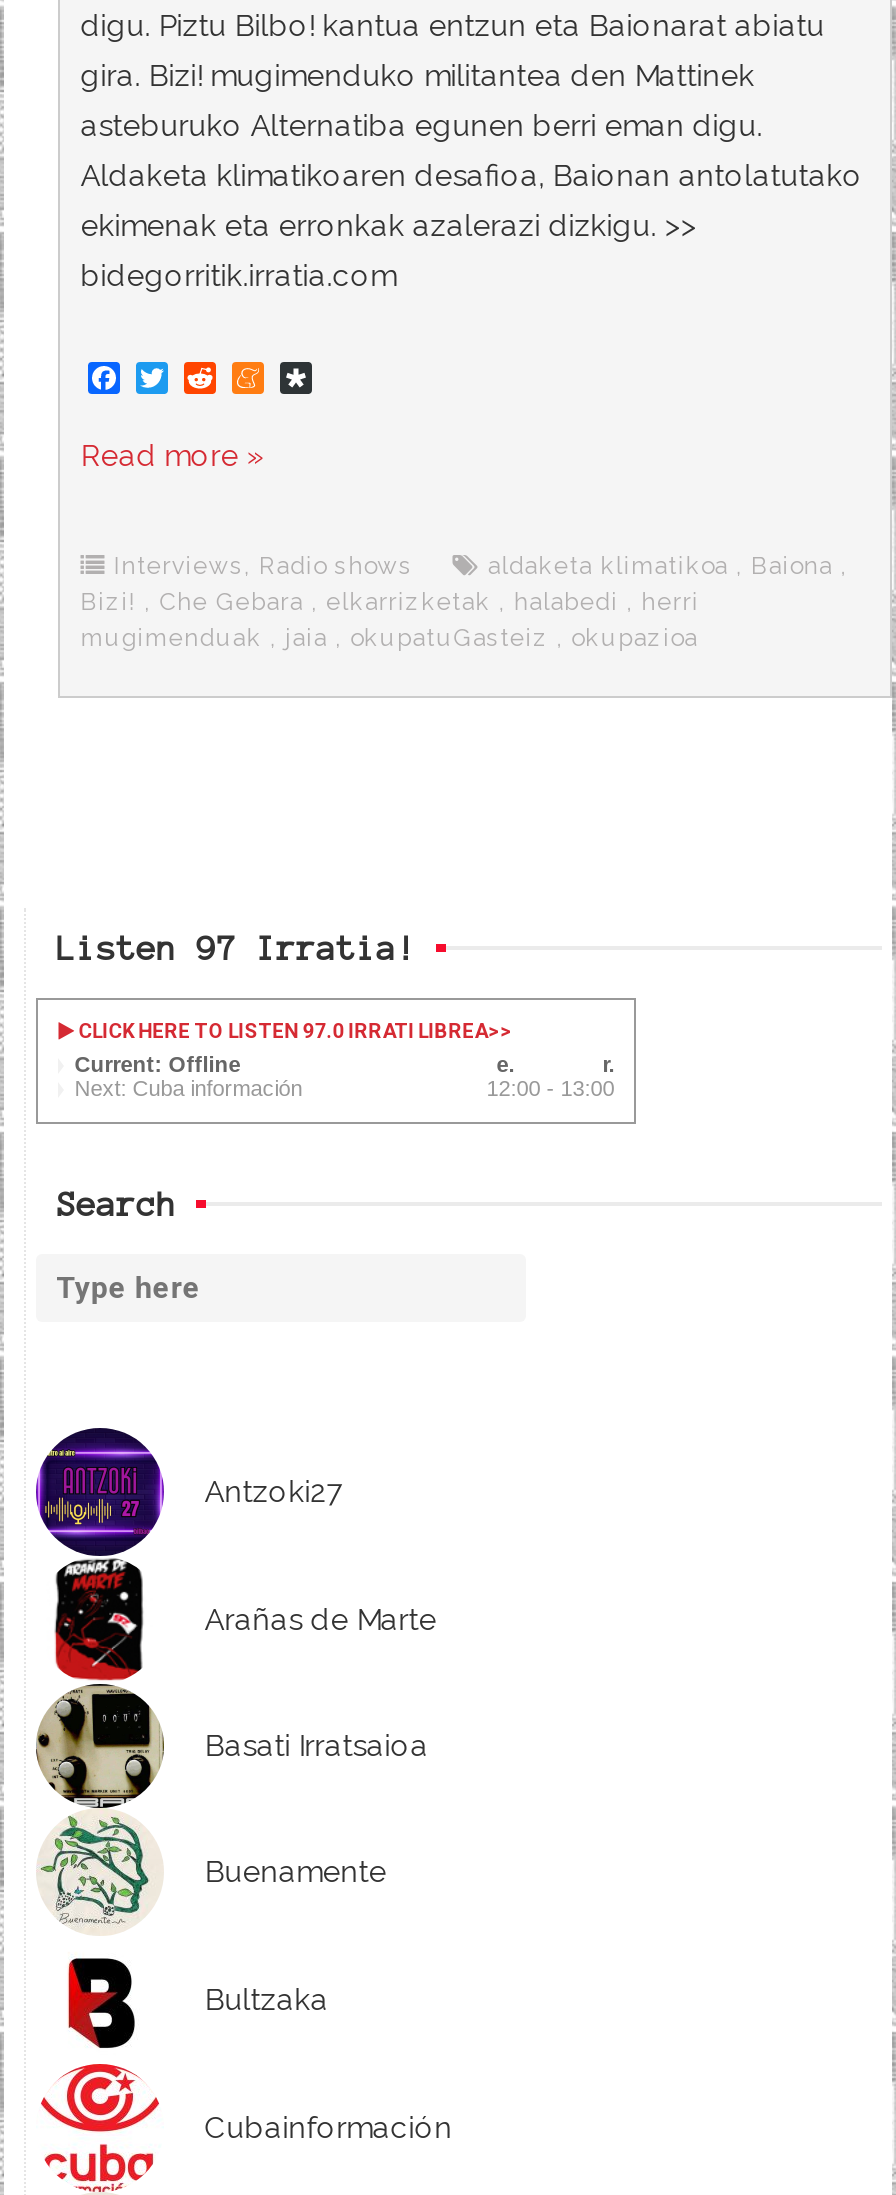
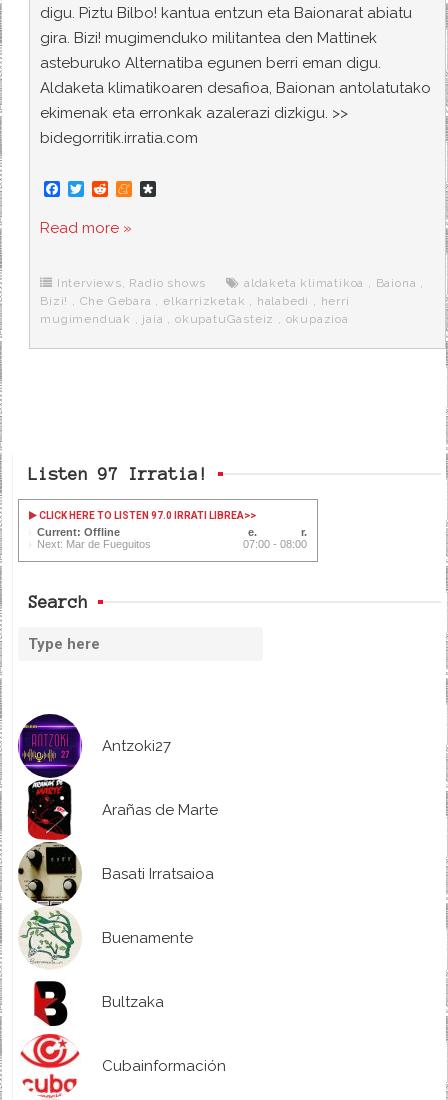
- Next: Cuba información
- 12:00 - 13:00
+ Next: Mar de Fueguitos
+ 07:00 - 08:00
